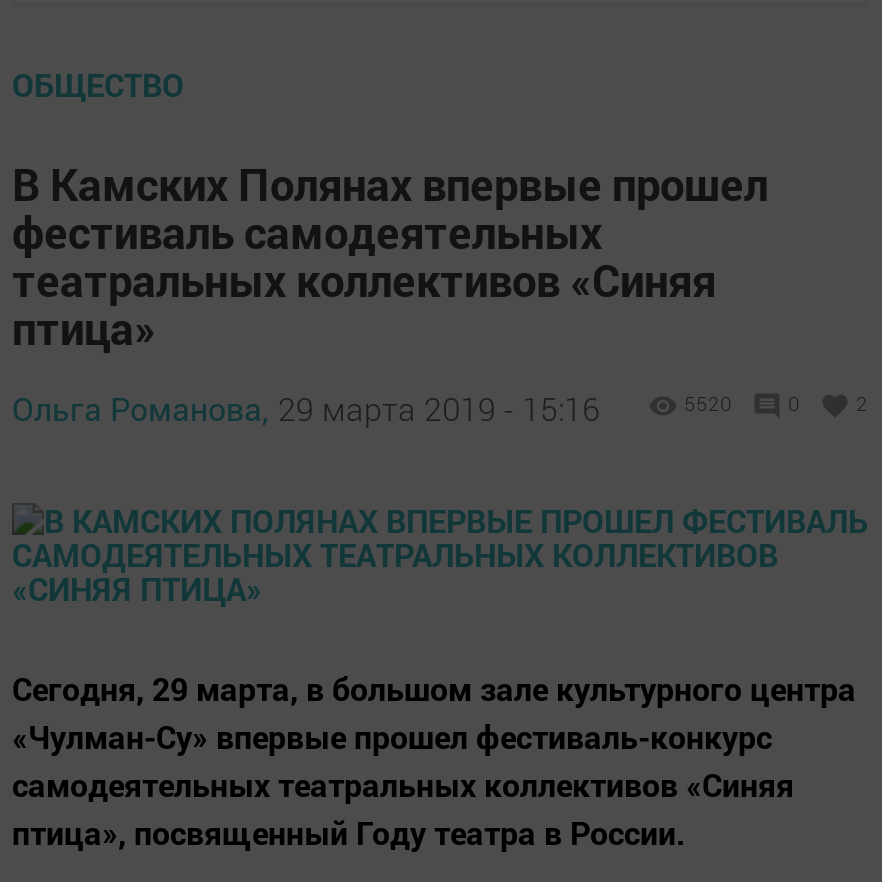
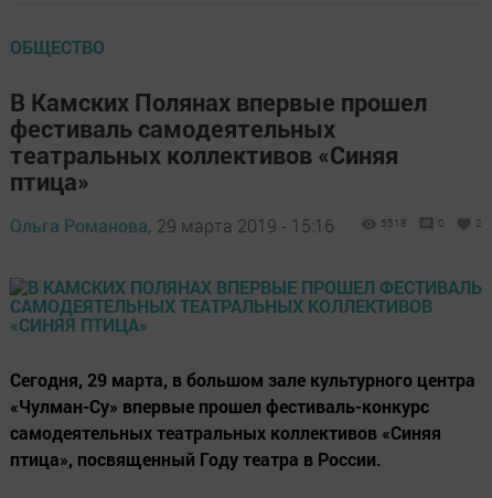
- 5520
+ 5518
